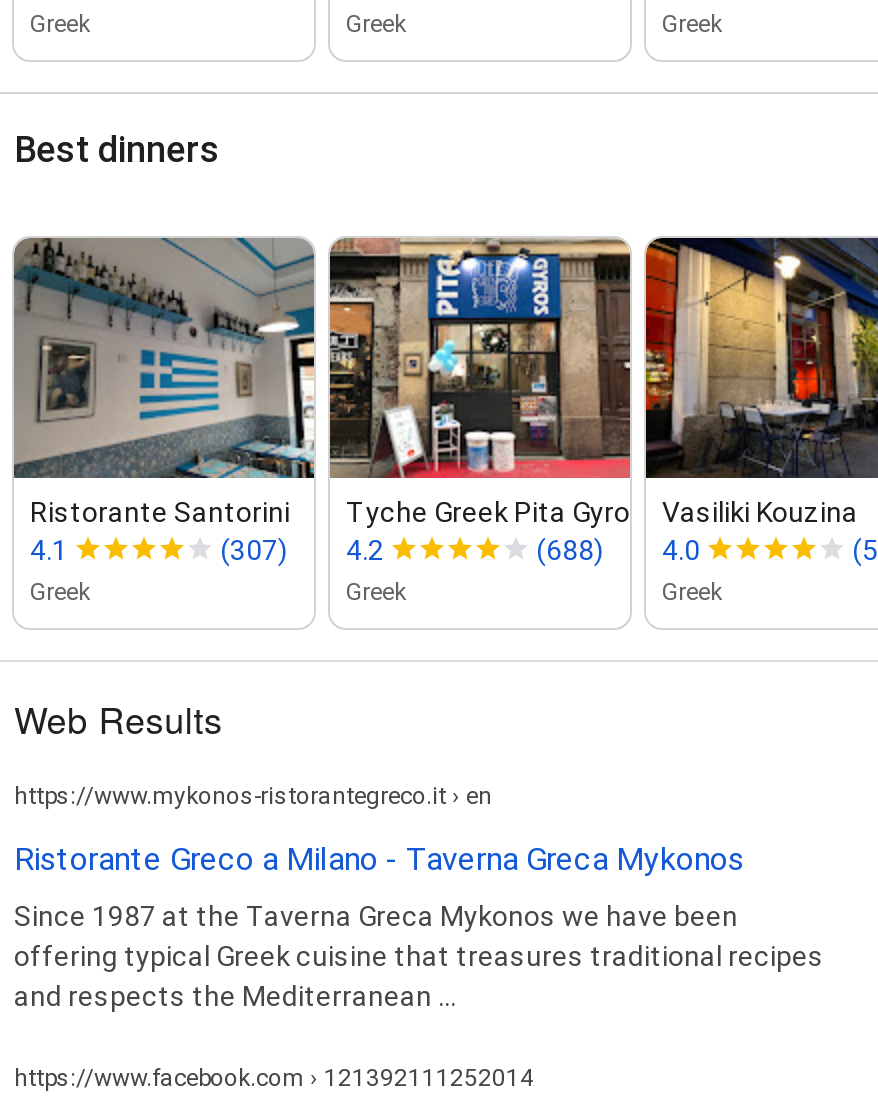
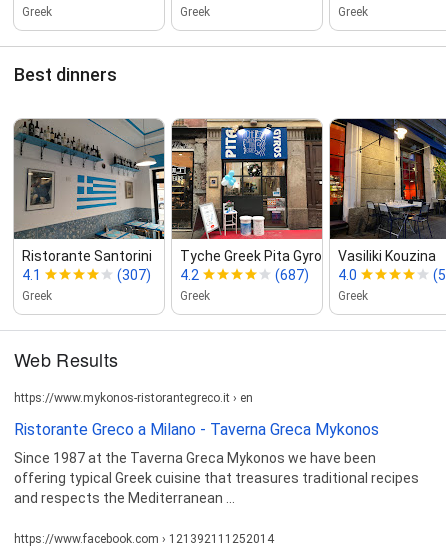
- (688) 4.0
+ (687) 4.0
